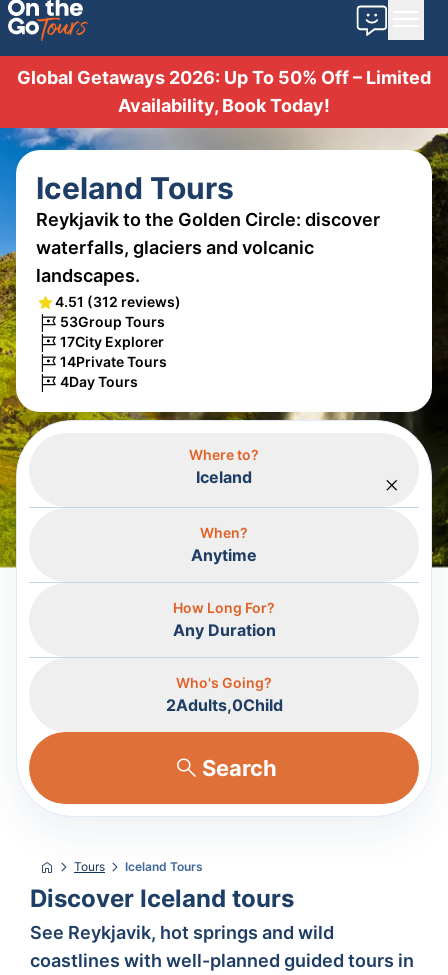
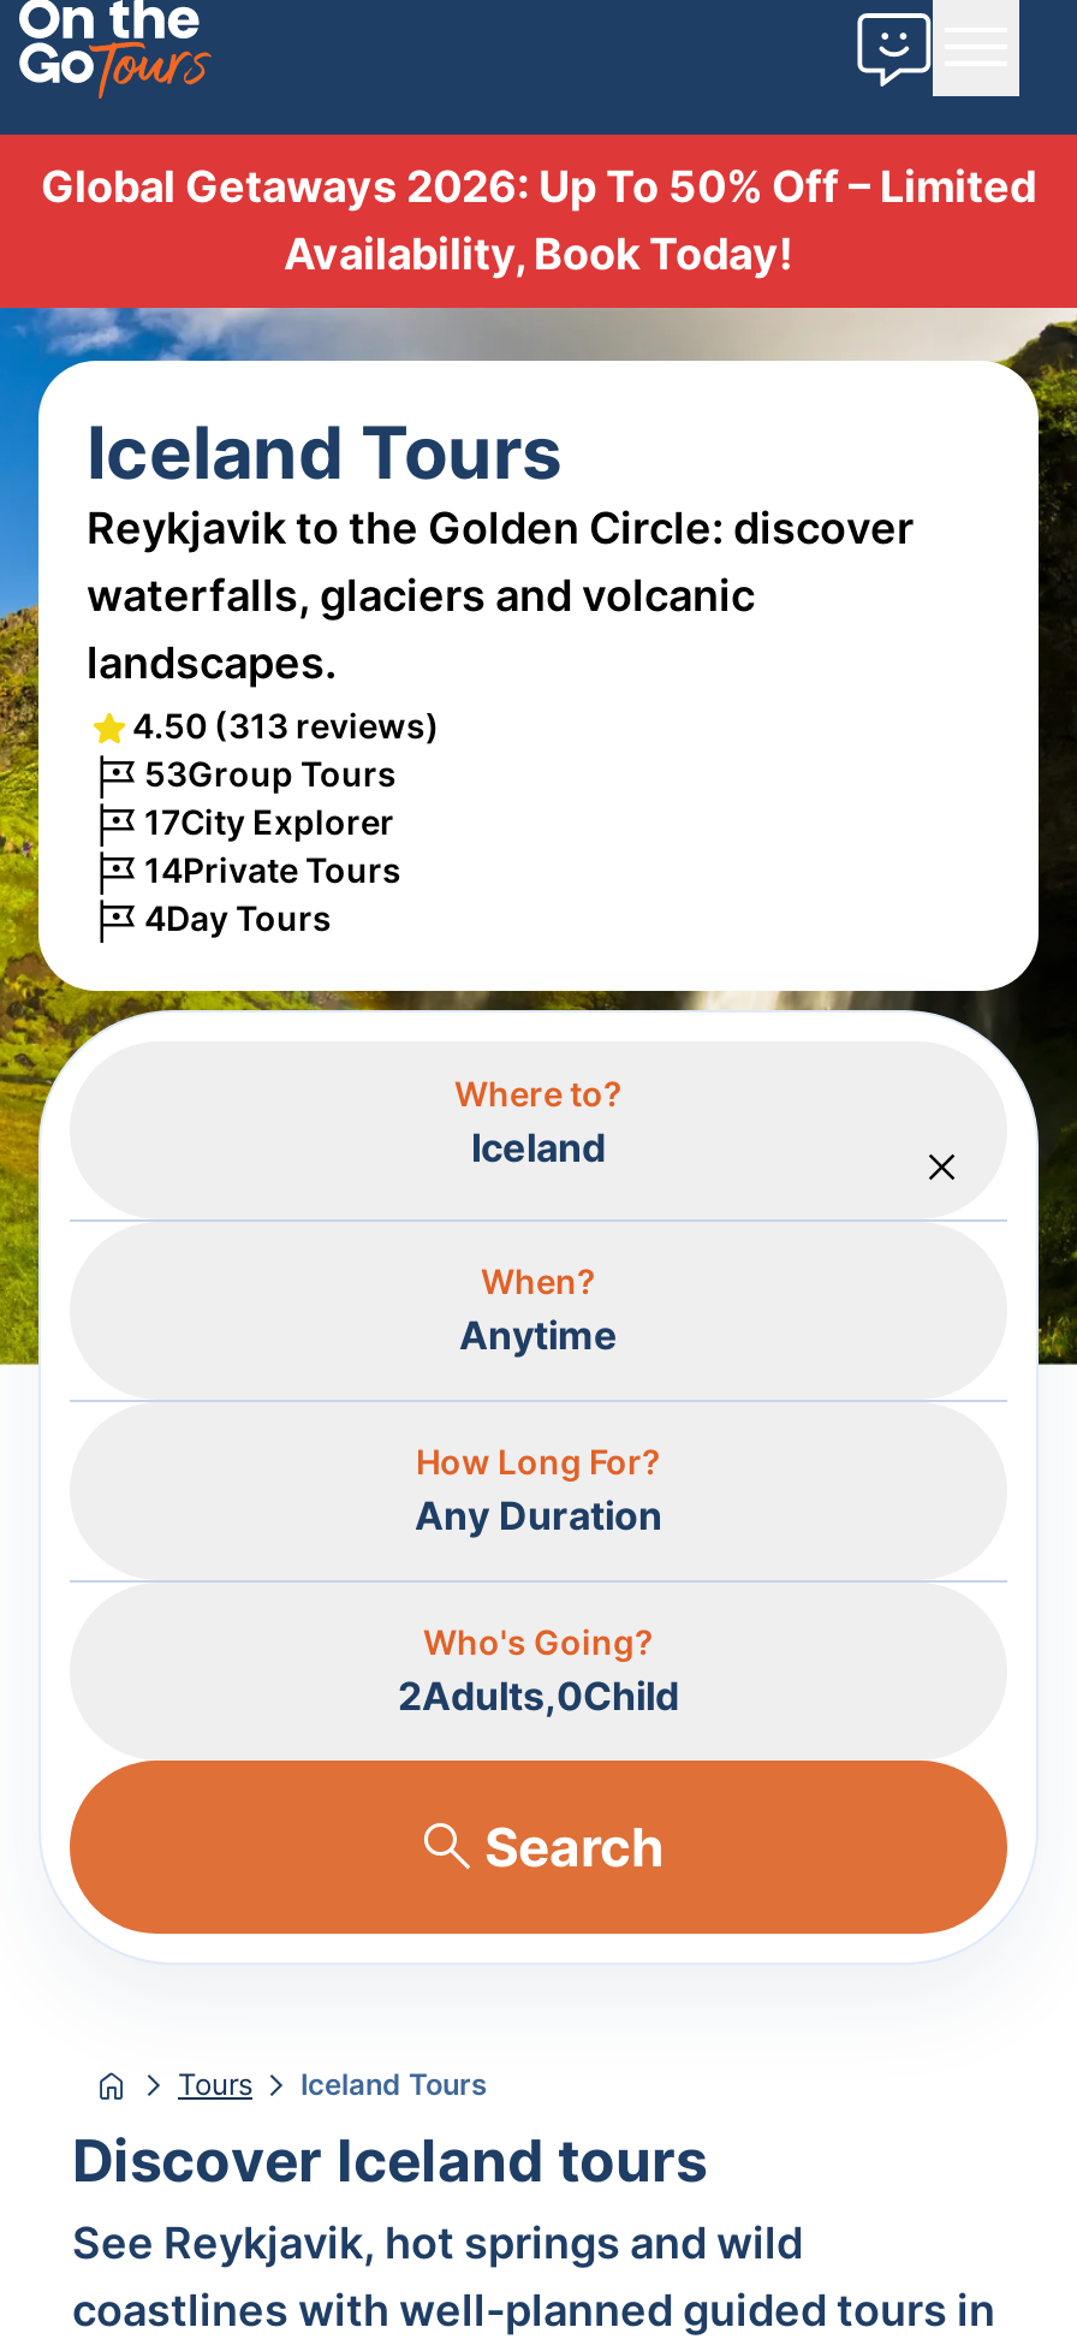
- 4.51 (312 reviews)
+ 4.50 (313 reviews)
